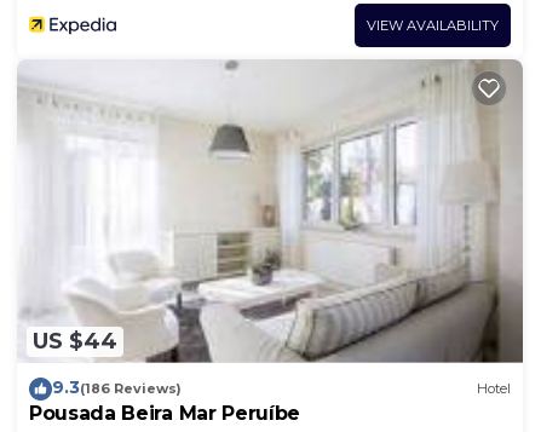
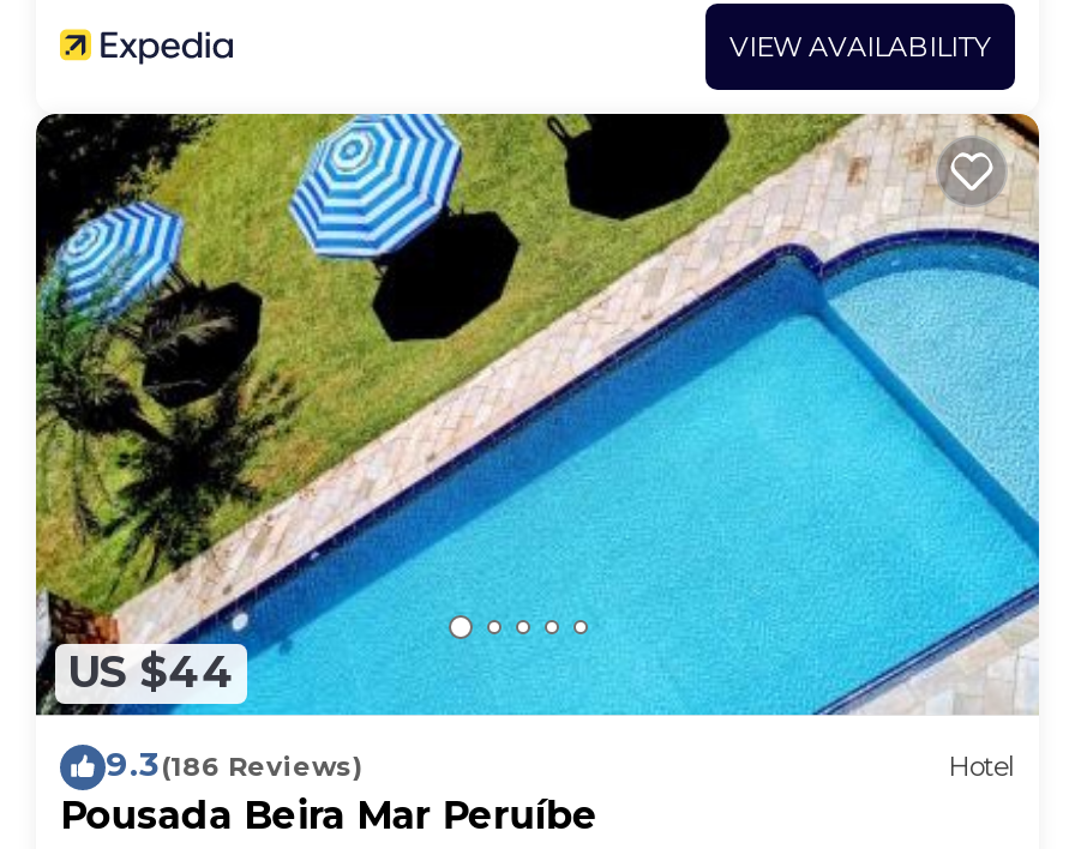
- [image]
+ [image]
